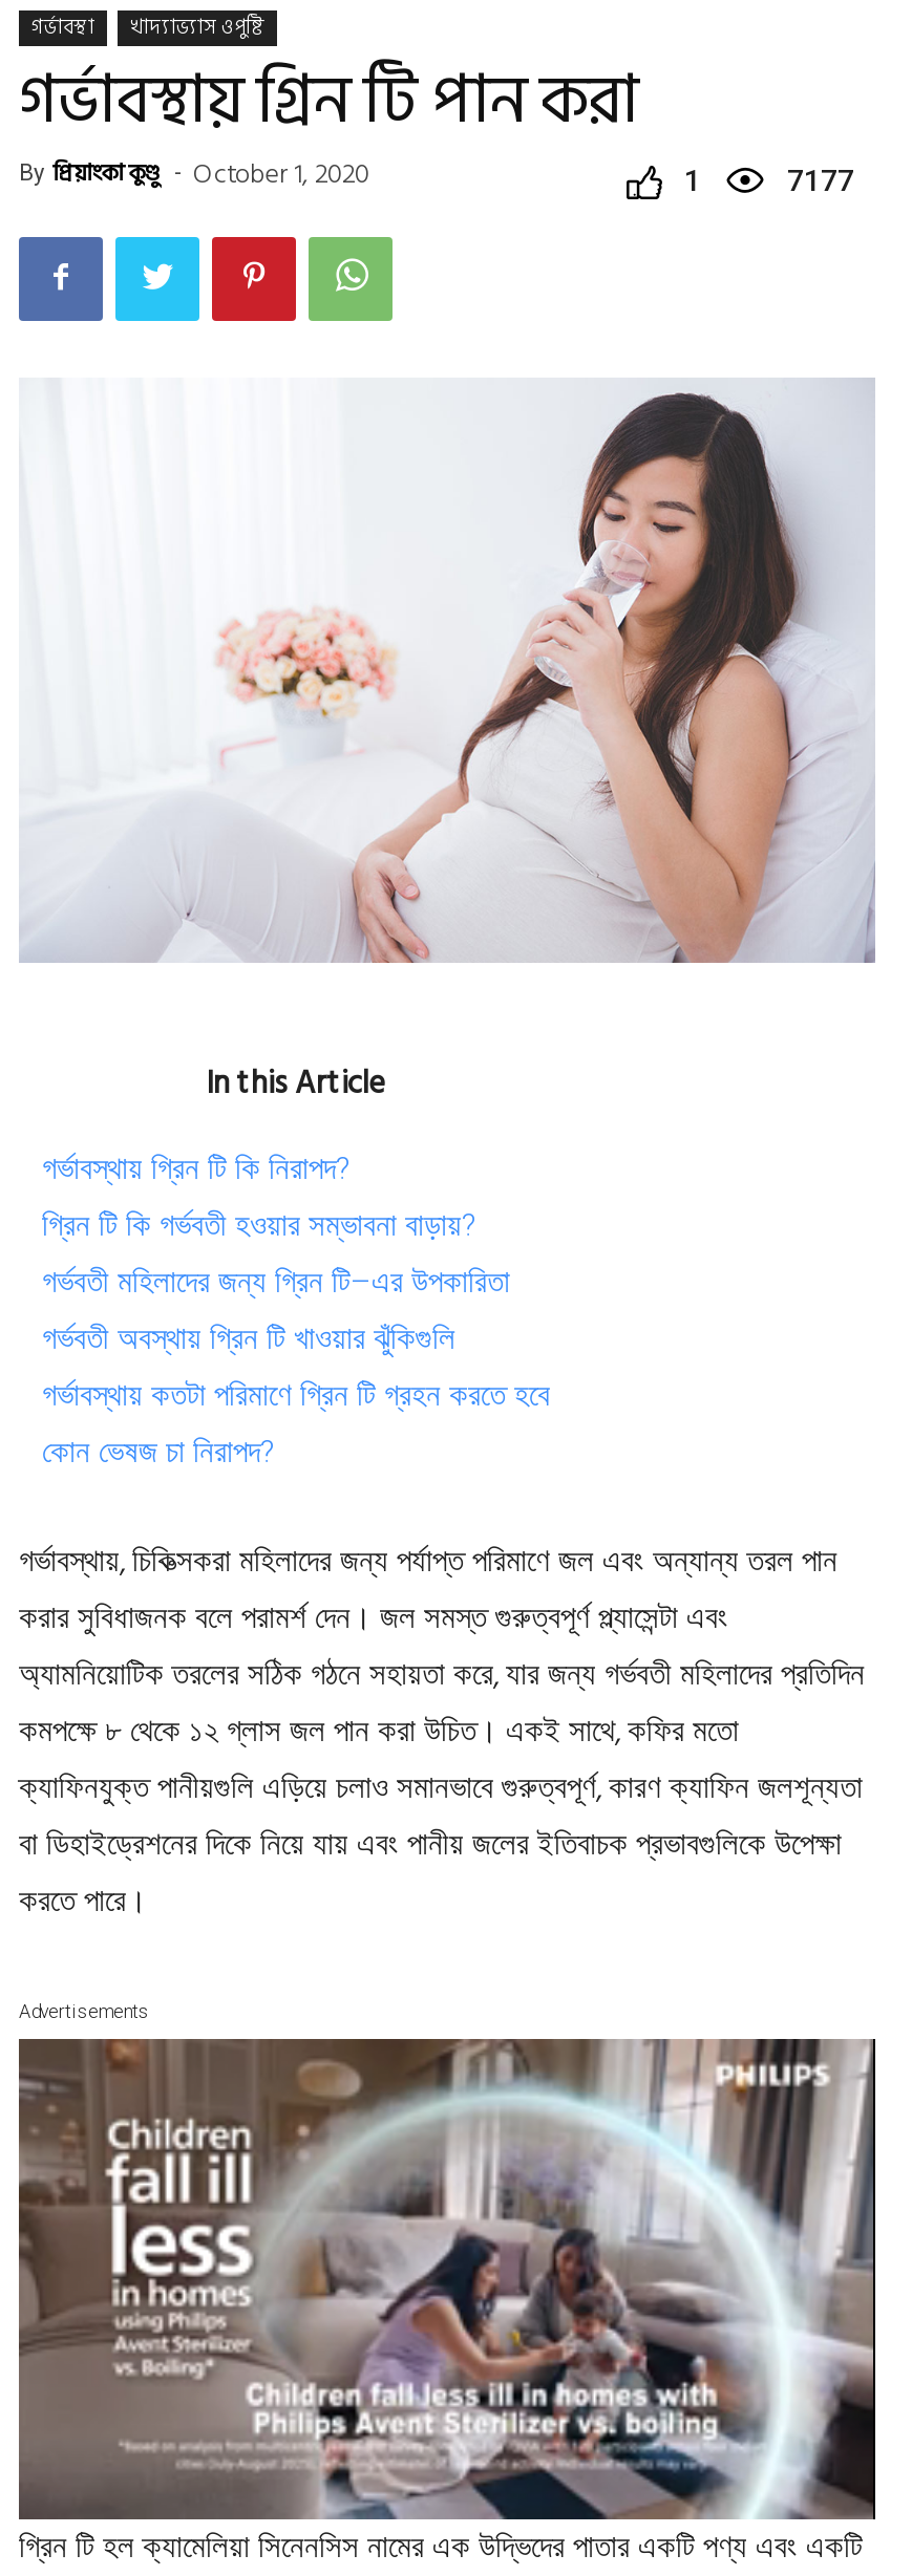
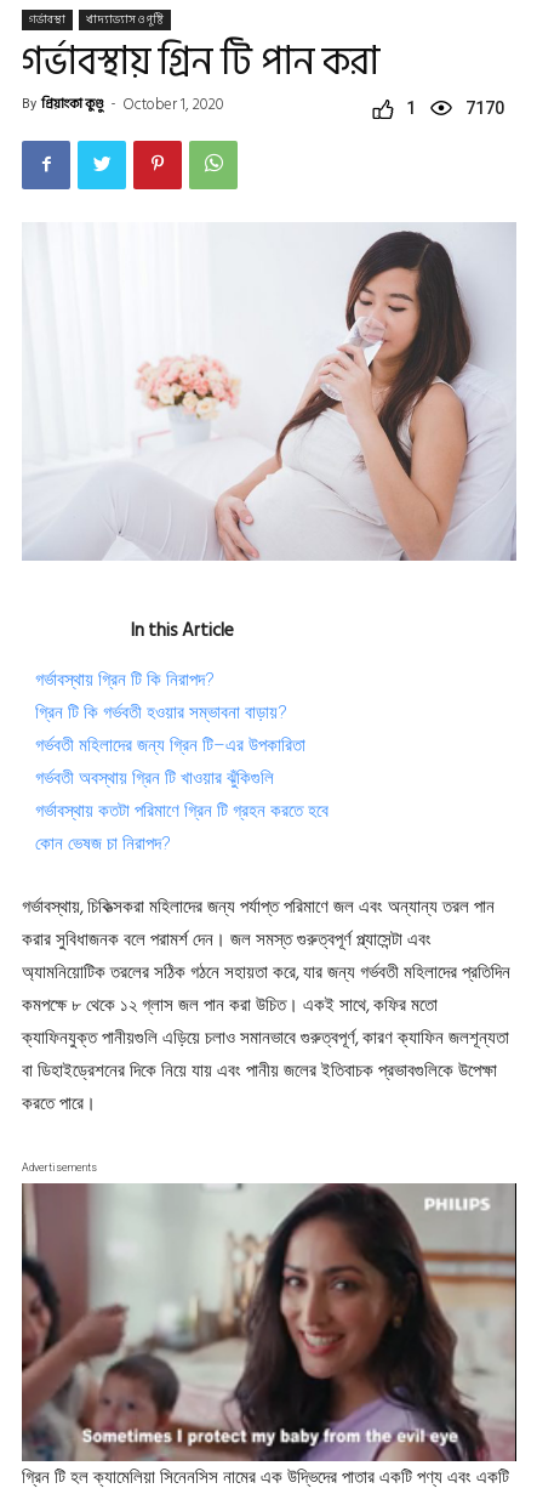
- 7177
+ 7170

- [image]
+ [image]
